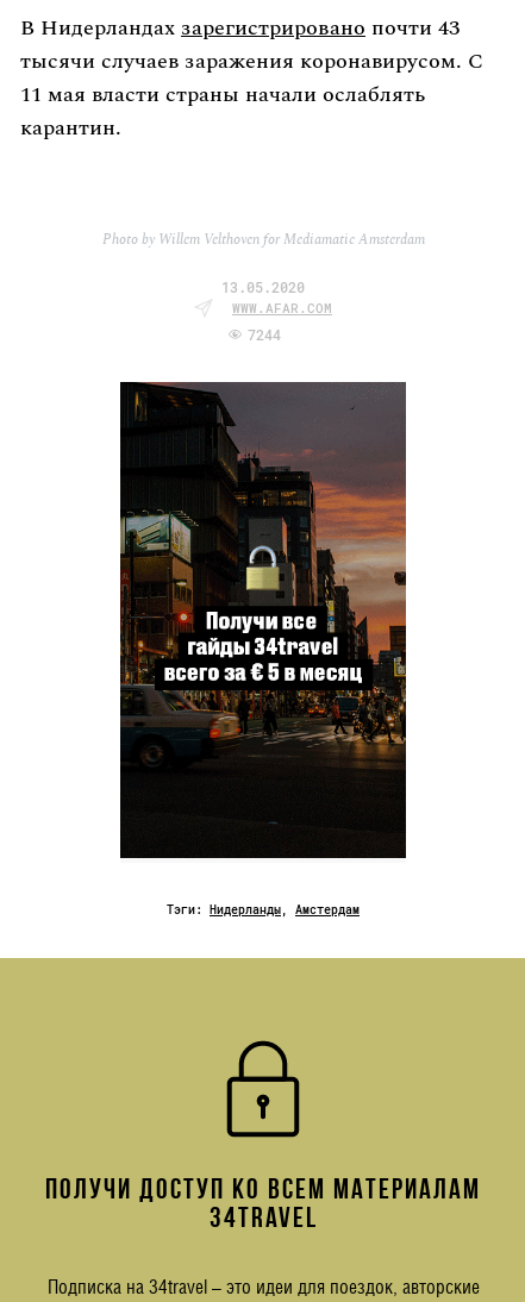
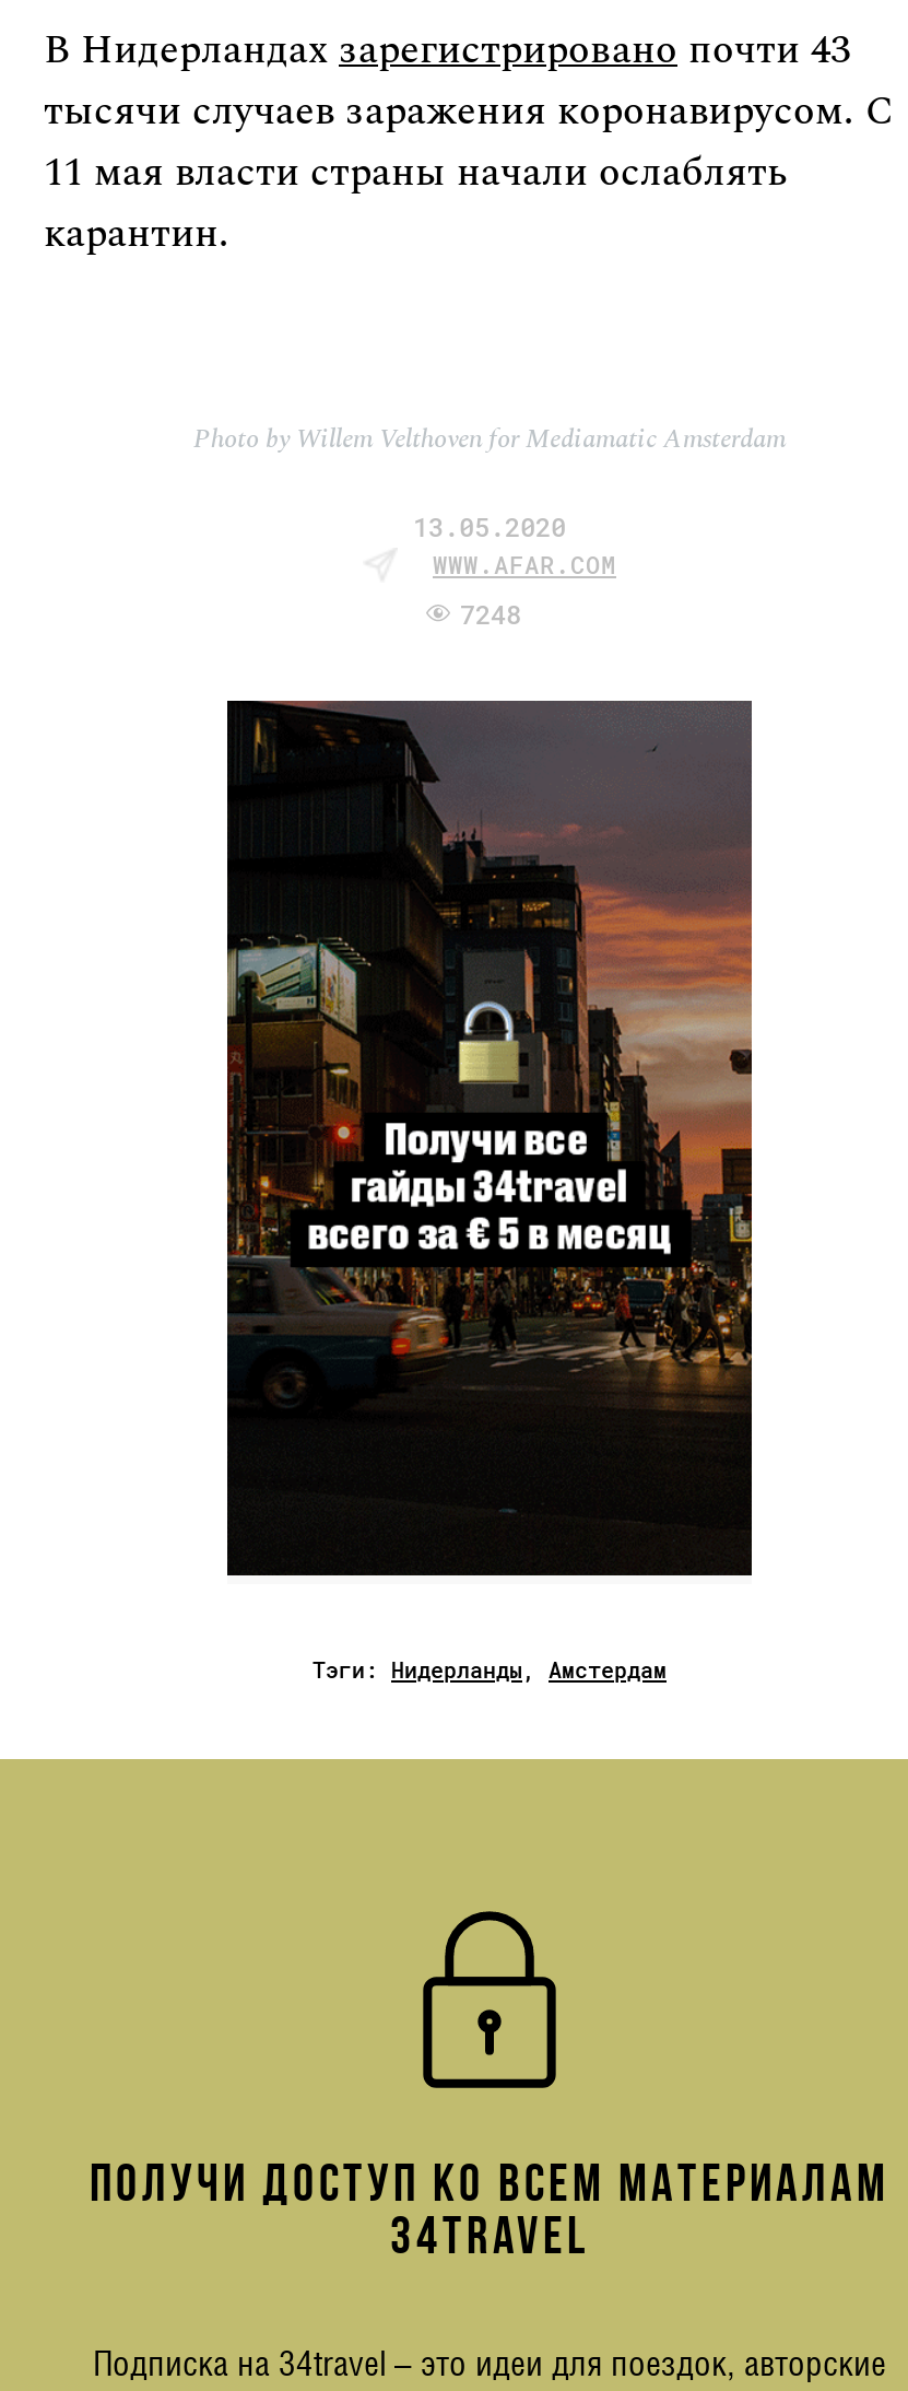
- 7244
+ 7248
